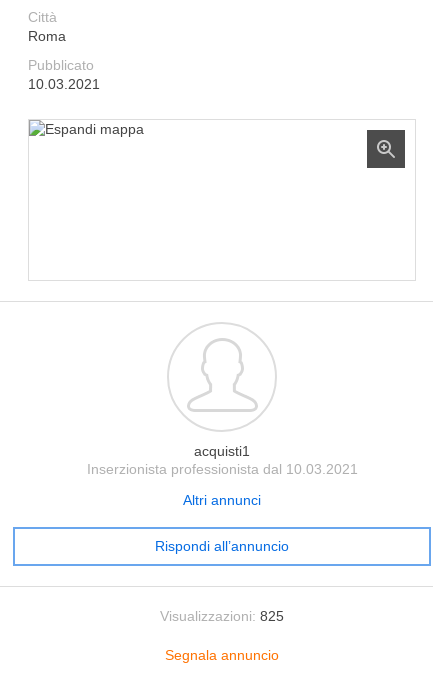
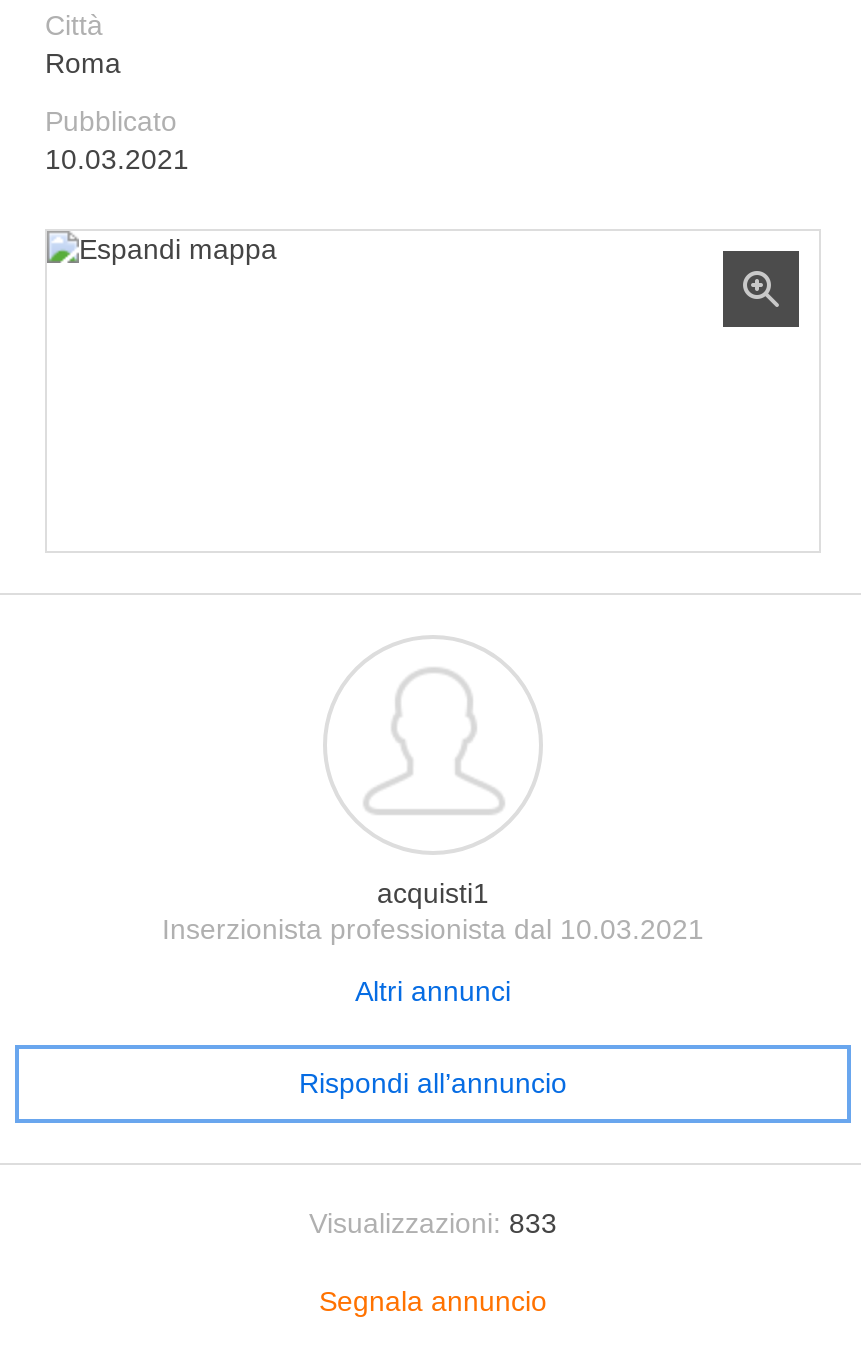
- Visualizzazioni: 825
+ Visualizzazioni: 833
